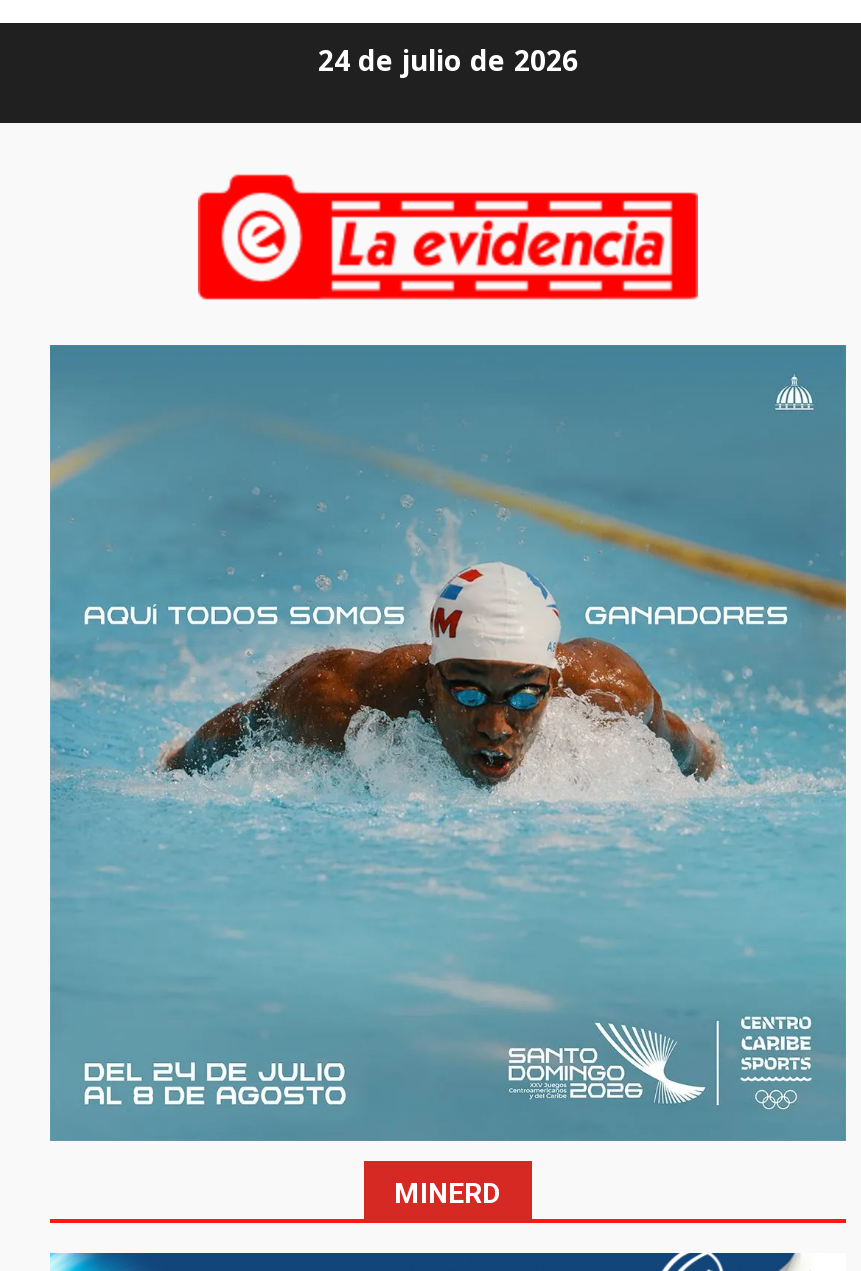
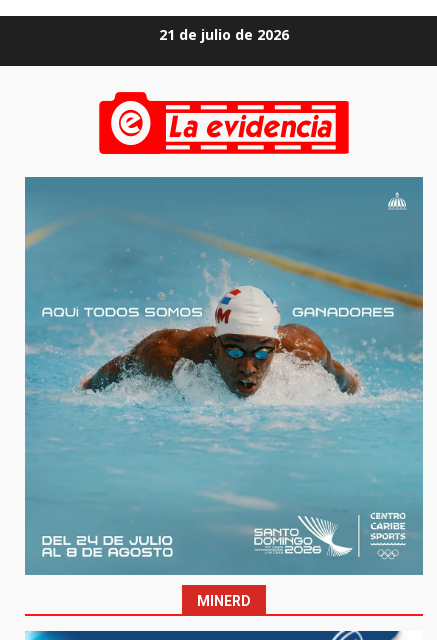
- 24 de julio de 2026
+ 21 de julio de 2026
